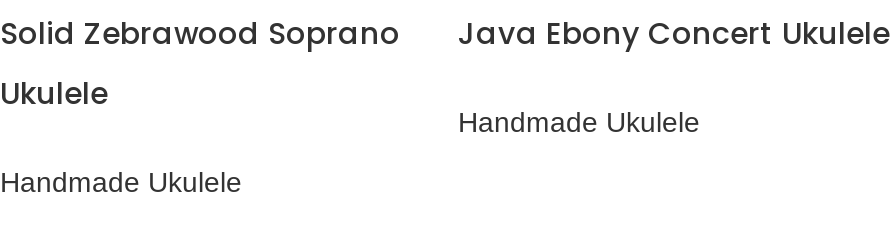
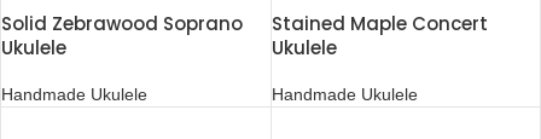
- Java Ebony Concert Ukulele
+ Stained Maple Concert
+ Ukulele
